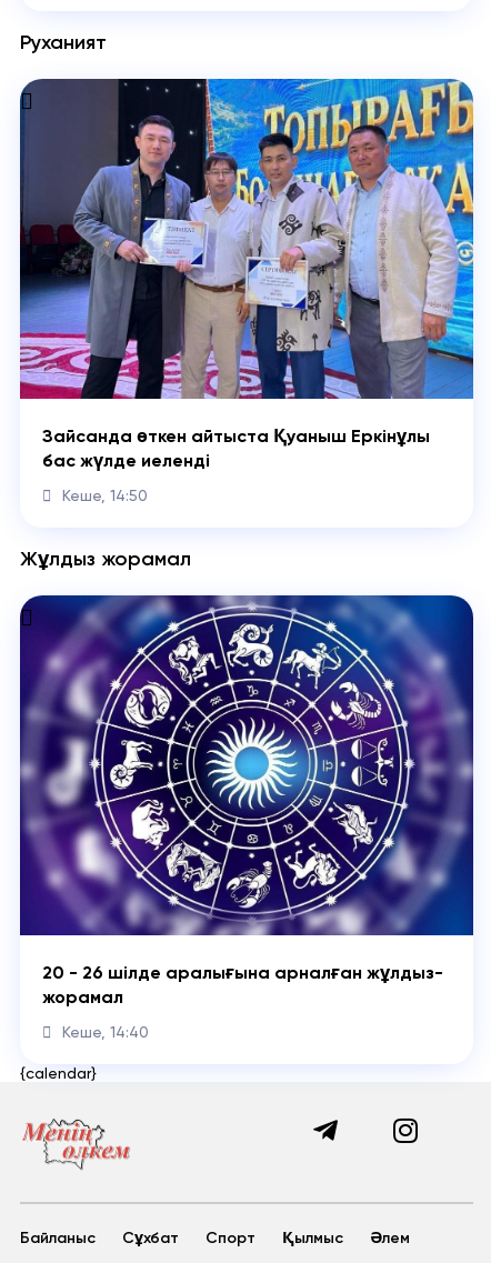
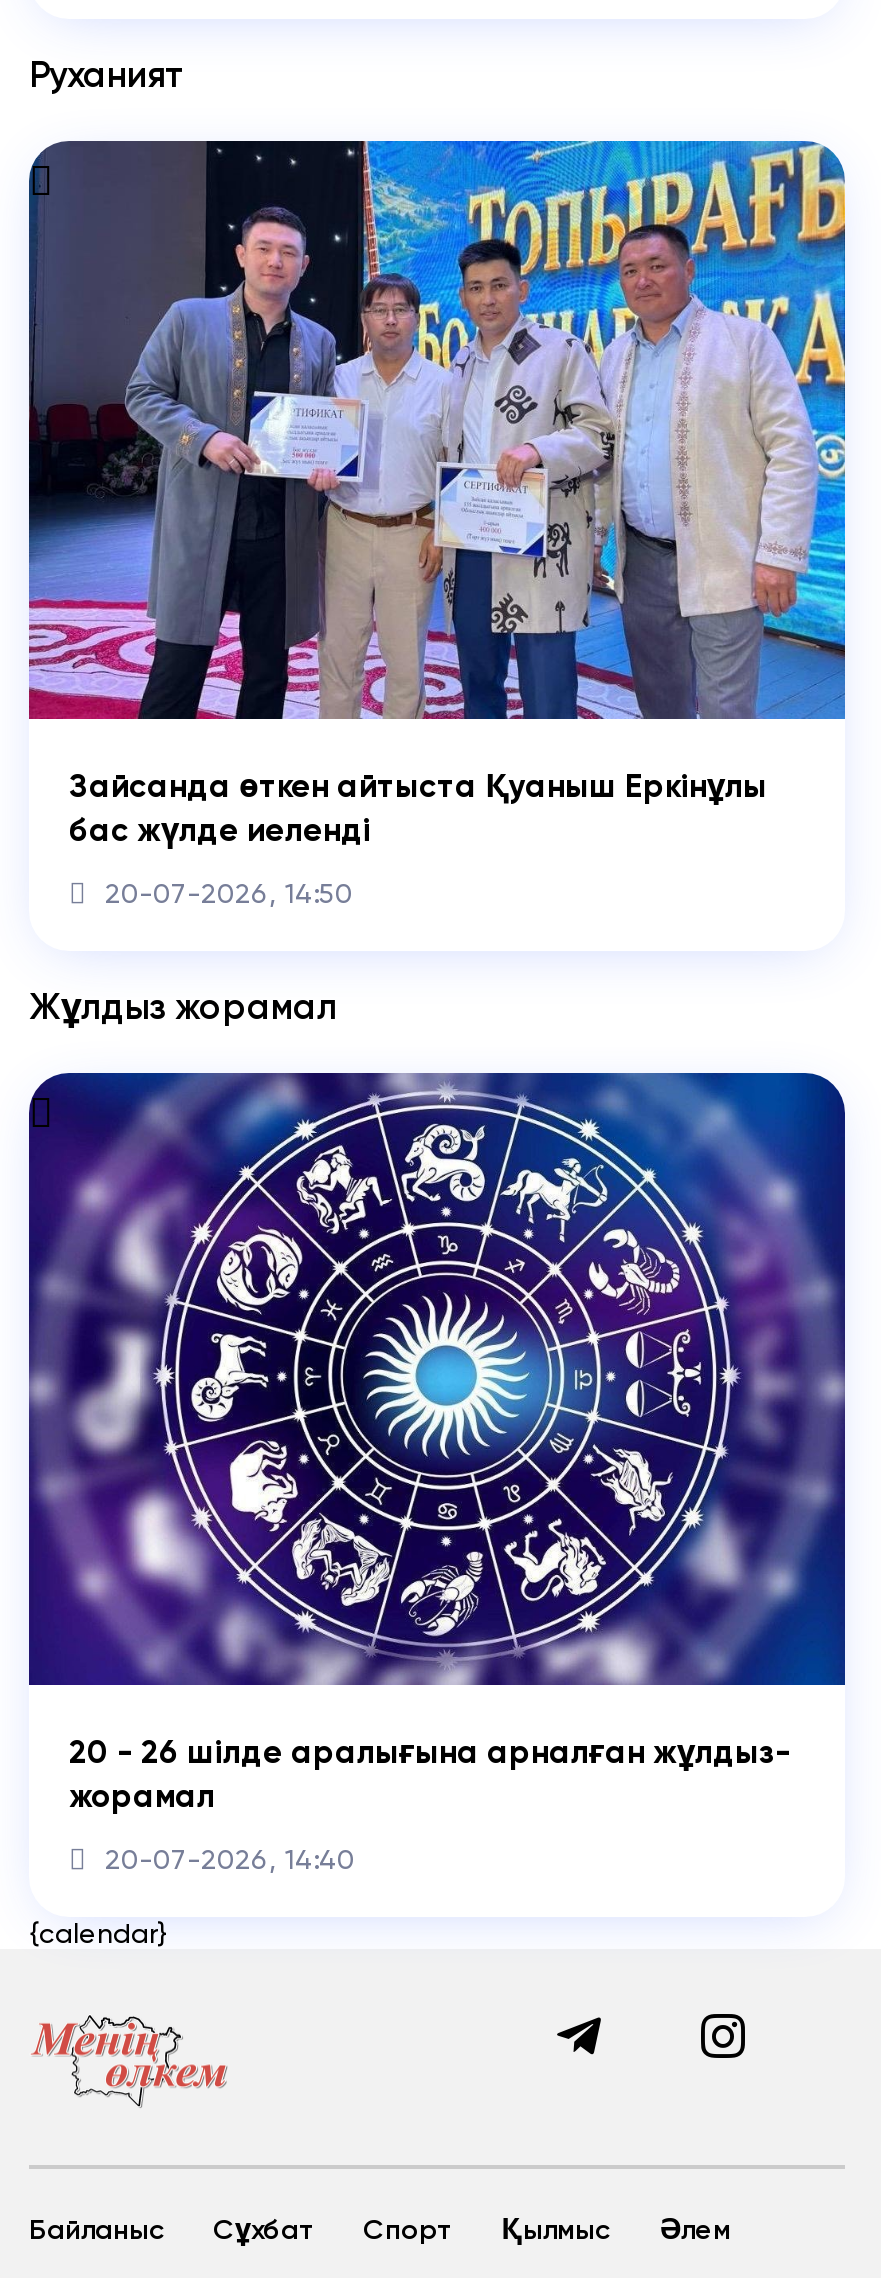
- Кеше, 14:50
+ 20-07-2026, 14:50

- Кеше, 14:40
+ 20-07-2026, 14:40
